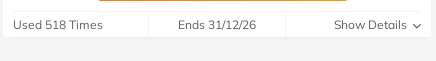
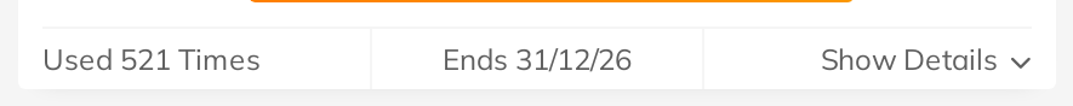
- Used 518 Times
+ Used 521 Times
